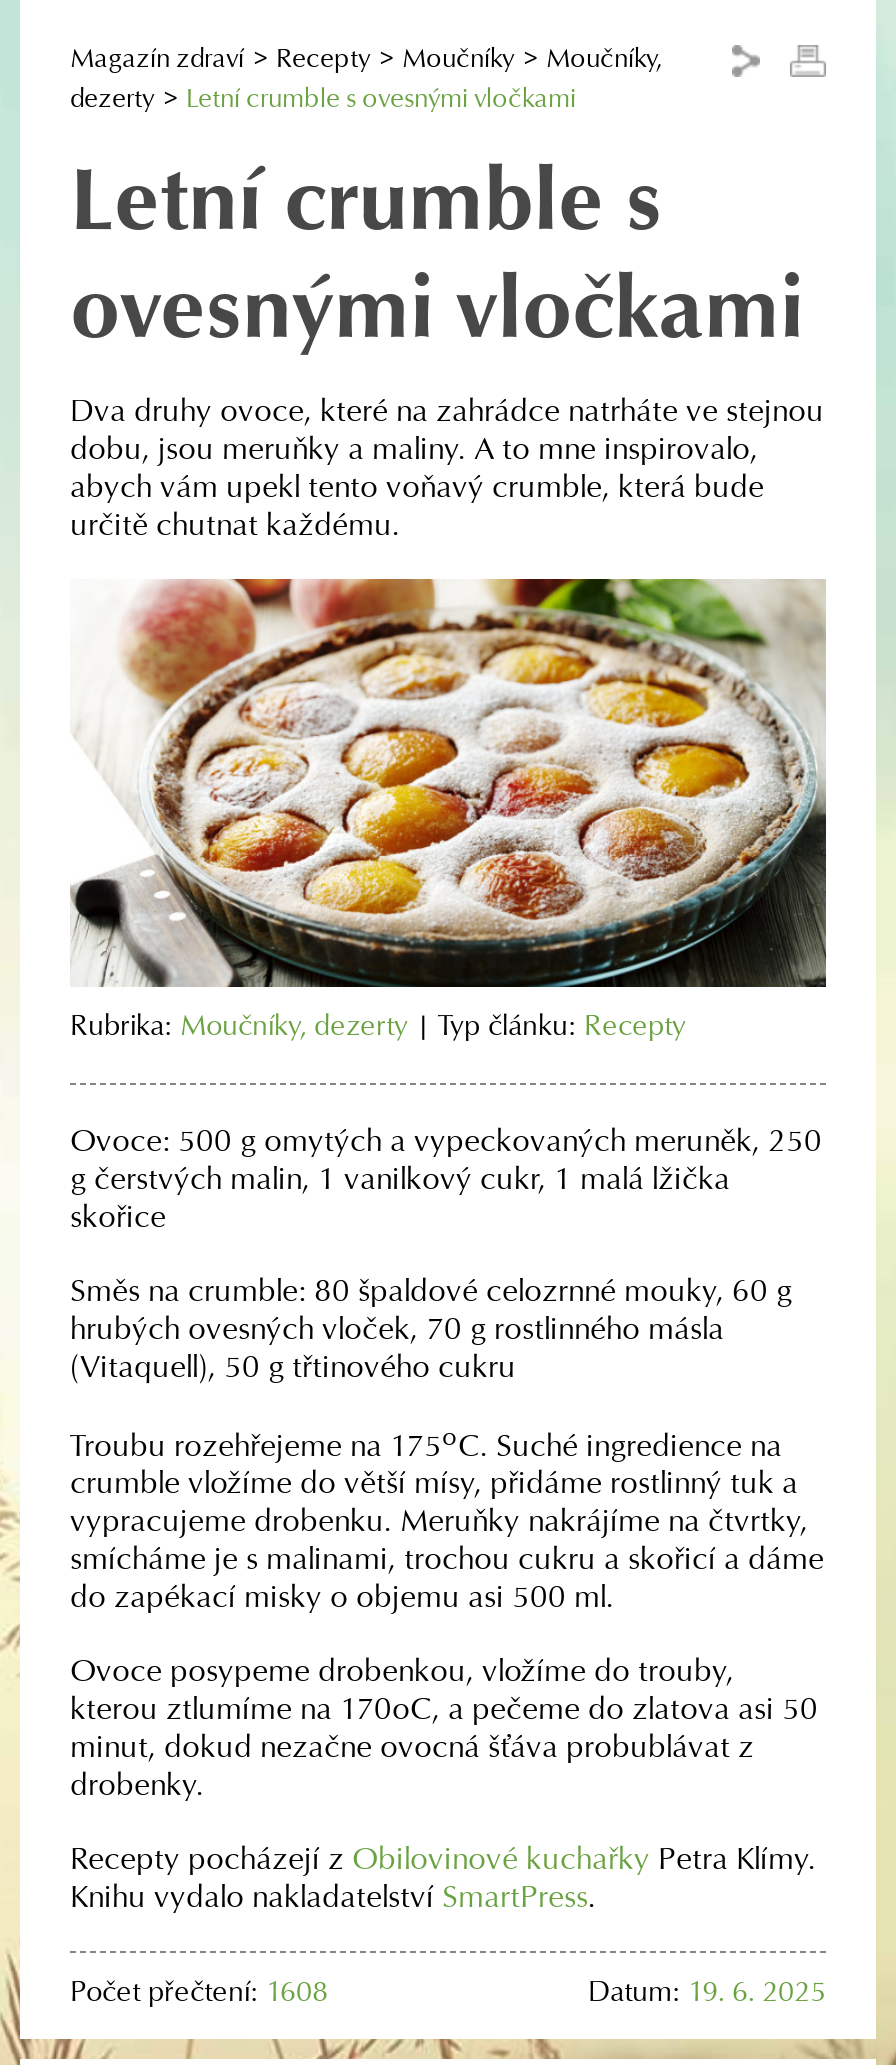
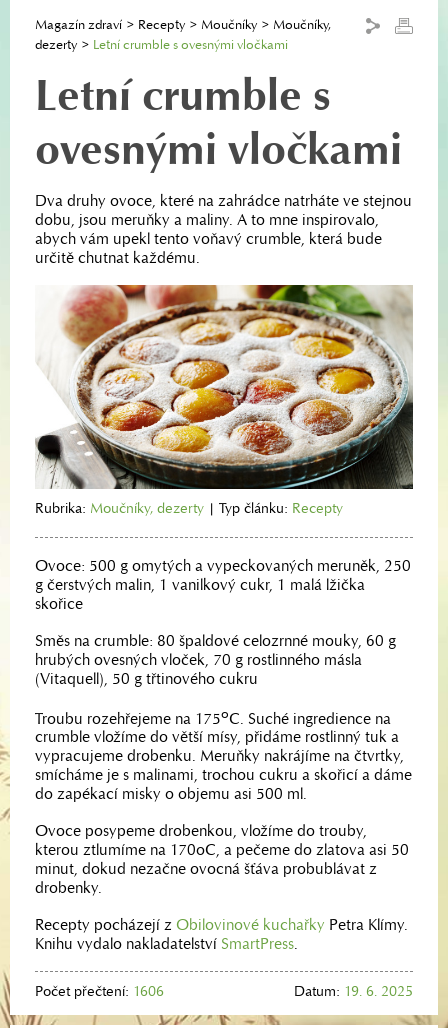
- Počet přečtení: 1608
+ Počet přečtení: 1606
